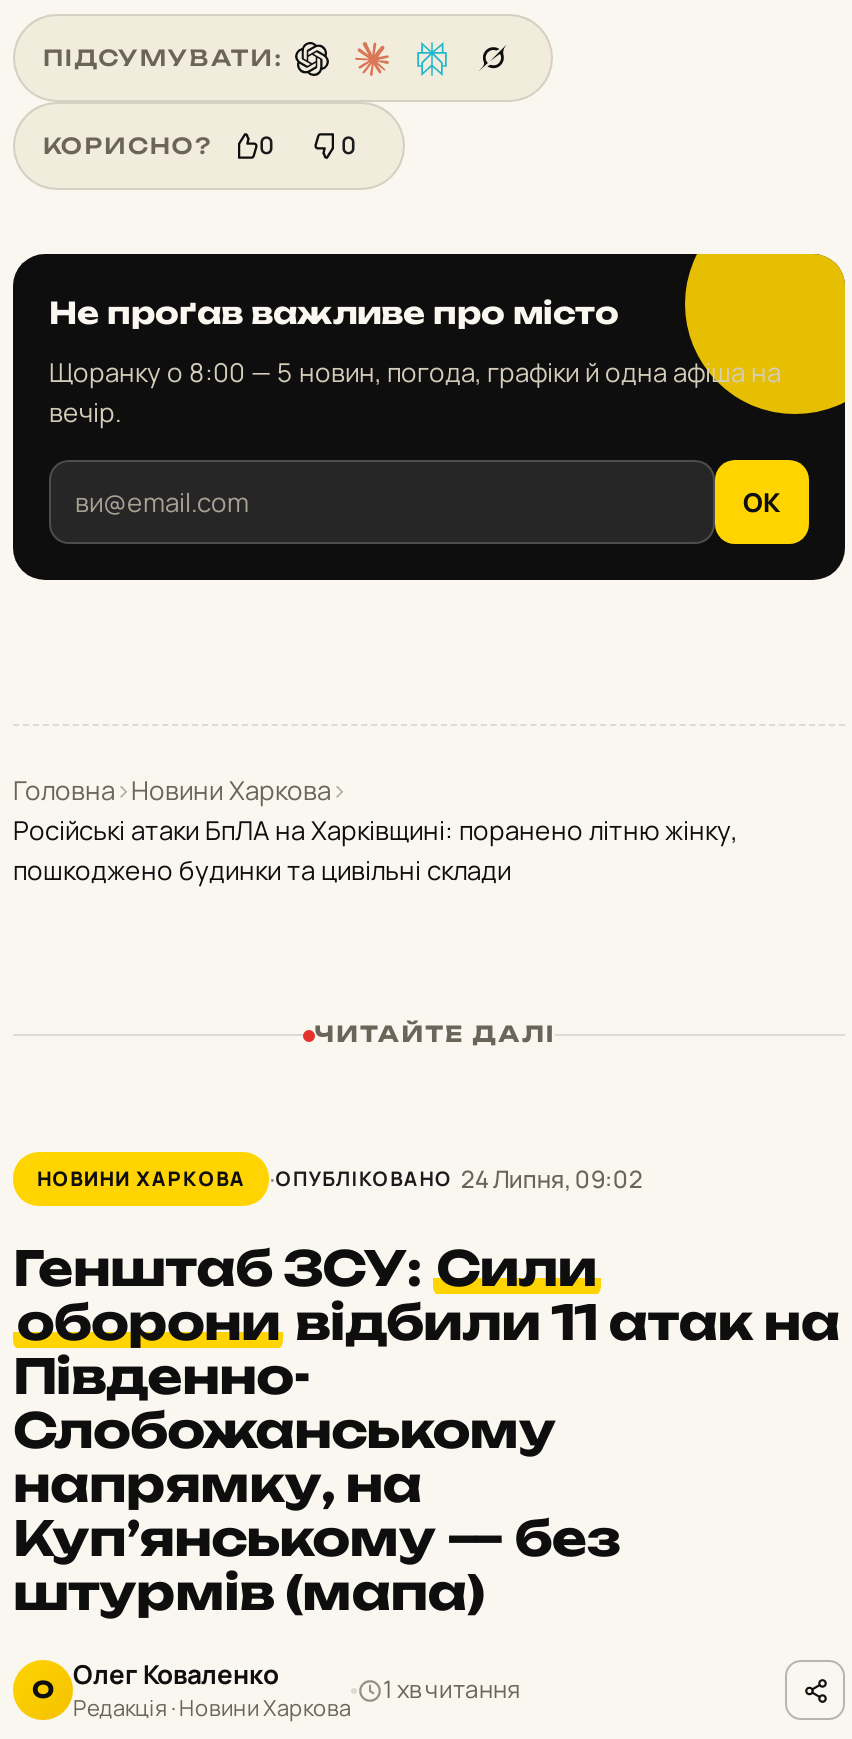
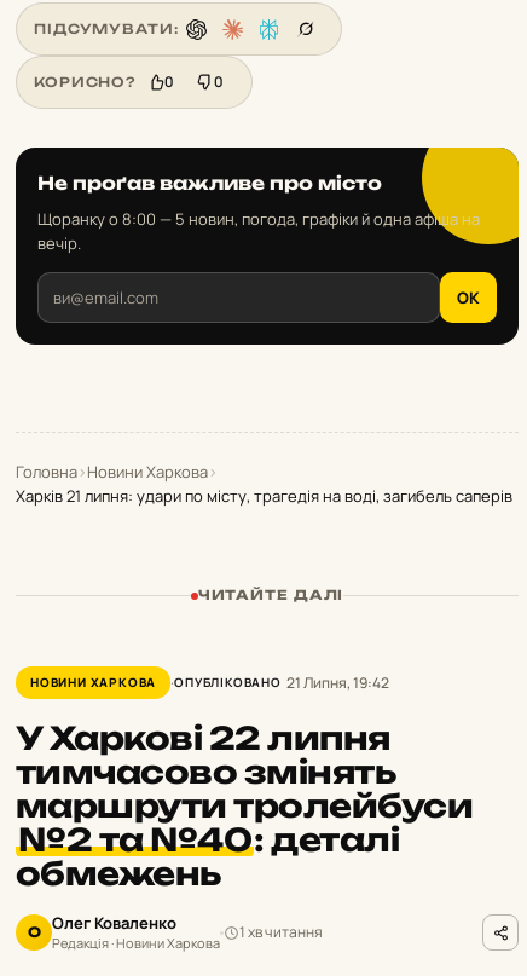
- Російські атаки БпЛА на Харківщині: поранено літню жінку,
- пошкоджено будинки та цивільні склади
+ Харків 21 липня: удари по місту, трагедія на воді, загибель саперів

- ОПУБЛІКОВАНО 24 Липня, 09:02
+ ОПУБЛІКОВАНО 21 Липня, 19:42

- Генштаб ЗСУ: Сили
- оборони відбили 11 атак на
- Південно-
- Слобожанському
- напрямку, на
- Куп’янському — без
- штурмів (мапа)
+ У Харкові 22 липня
+ тимчасово змінять
+ маршрути тролейбуси
+ №2 та №40 : деталі
+ обмежень
